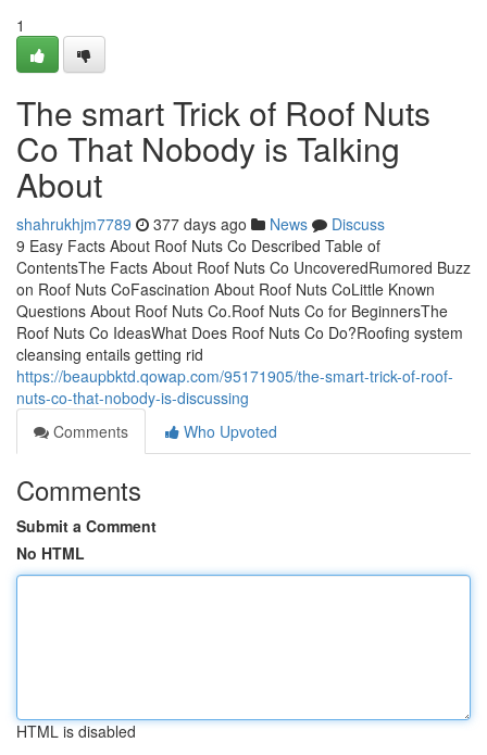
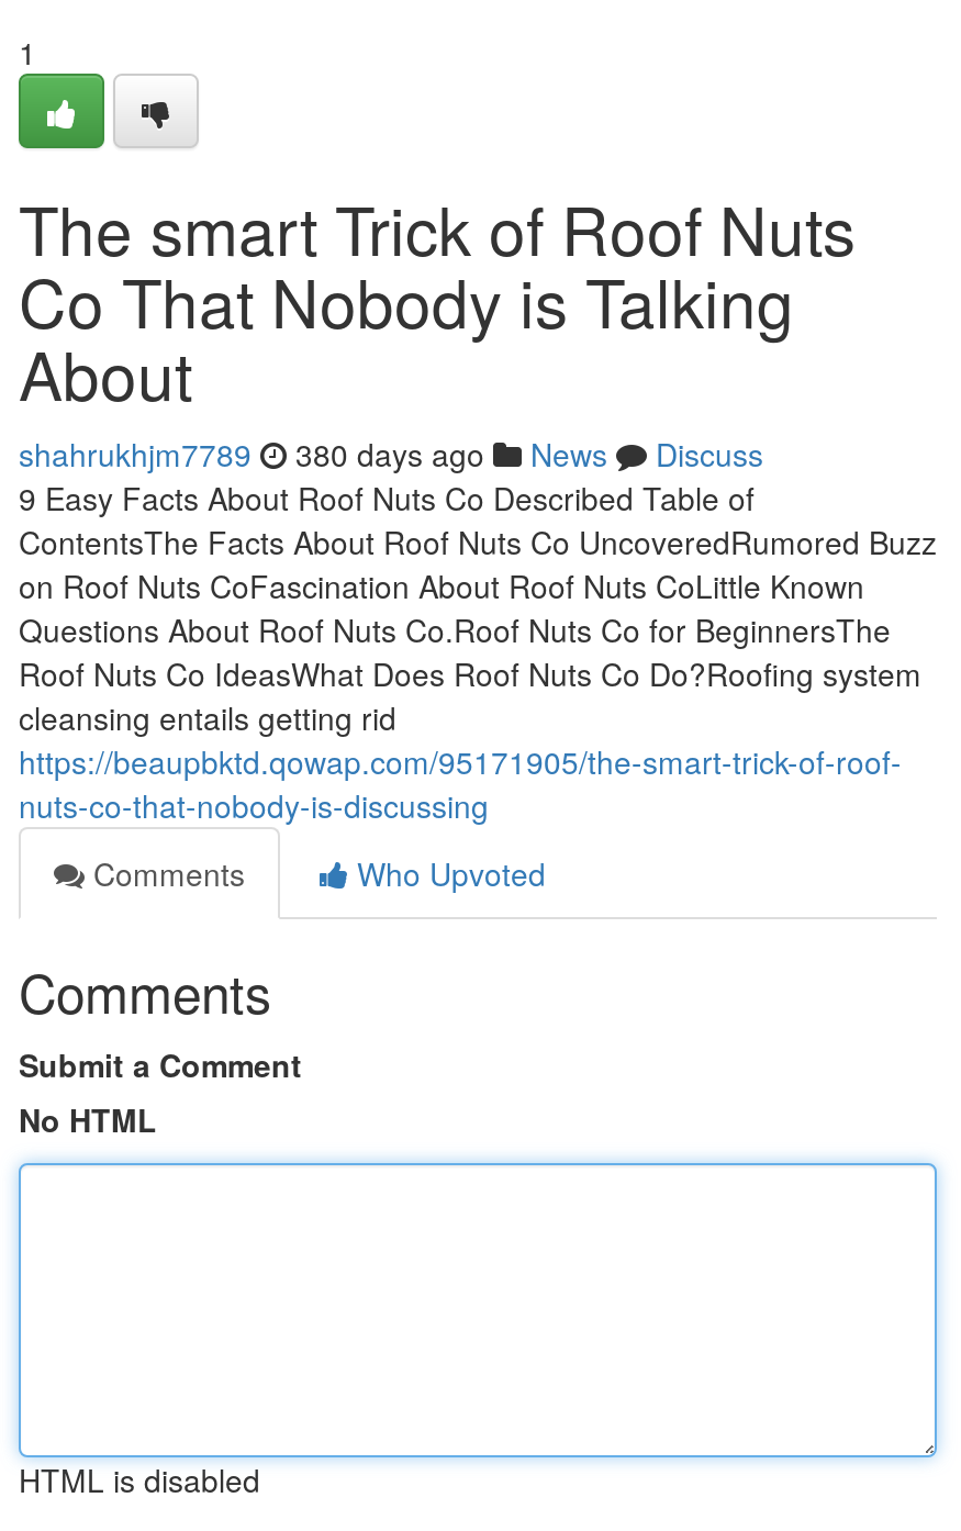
- shahrukhjm7789 377 days ago News Discuss
+ shahrukhjm7789 380 days ago News Discuss
